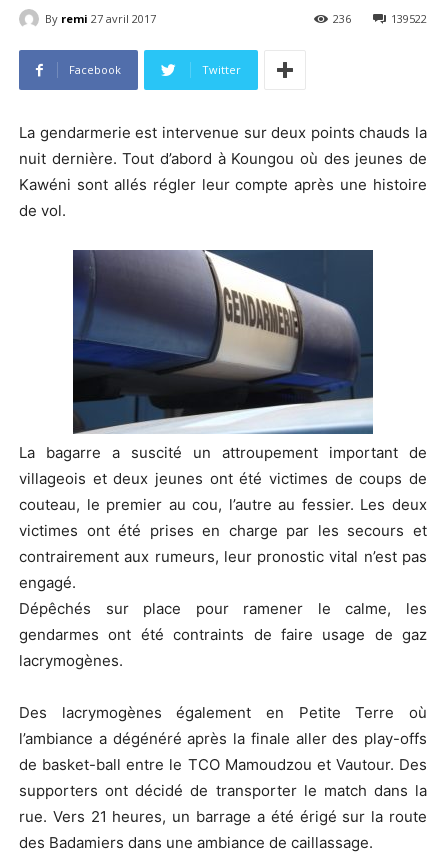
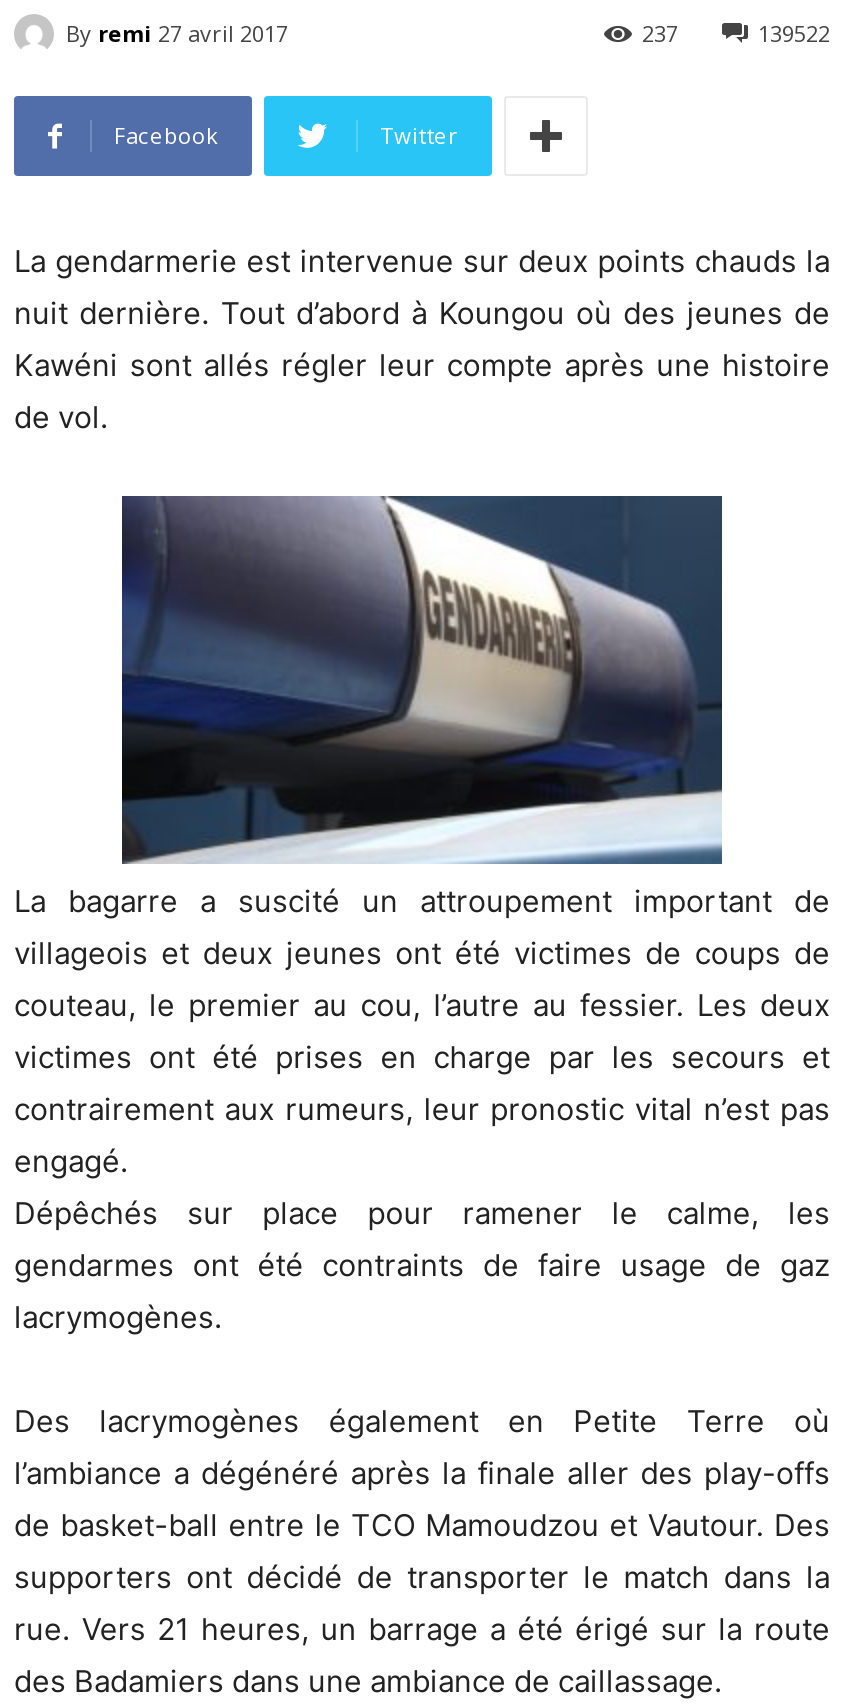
- 236
+ 237
